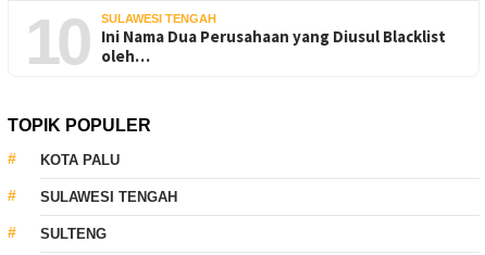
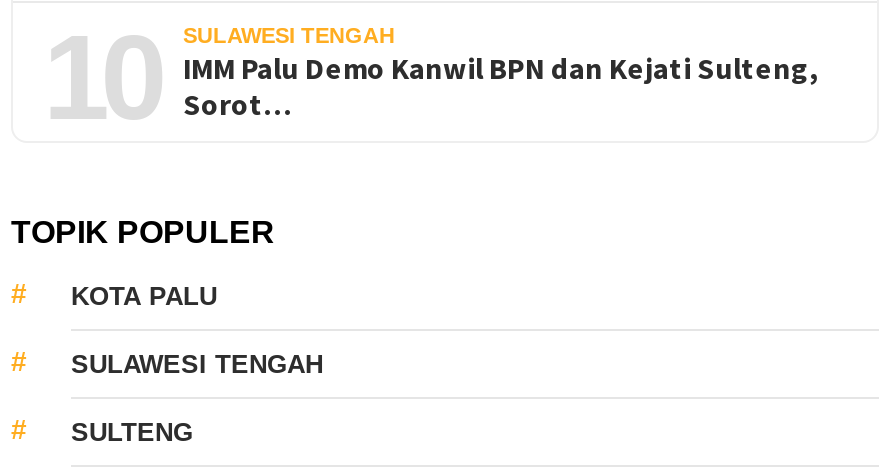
- Ini Nama Dua Perusahaan yang Diusul Blacklist
- oleh…
+ IMM Palu Demo Kanwil BPN dan Kejati Sulteng,
+ Sorot…
